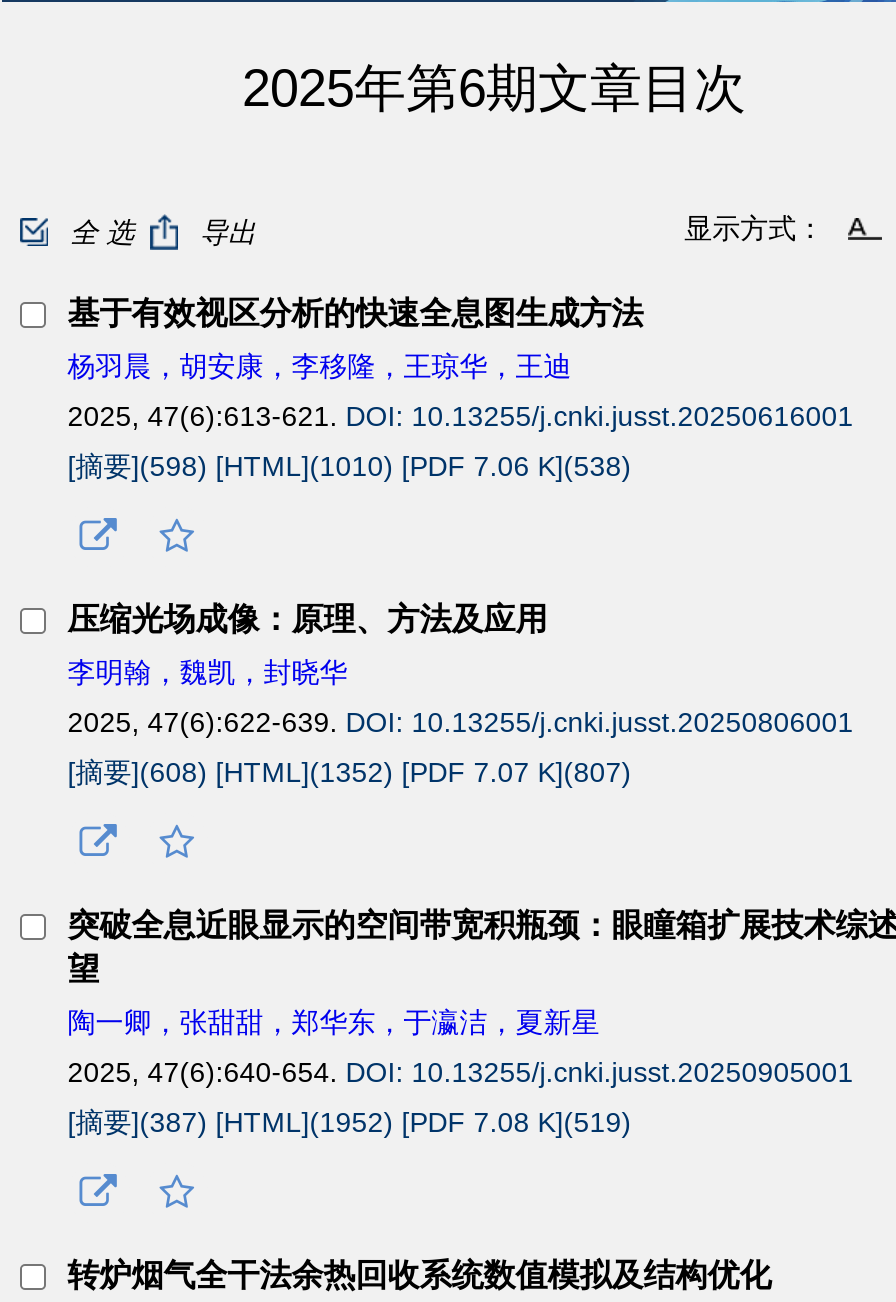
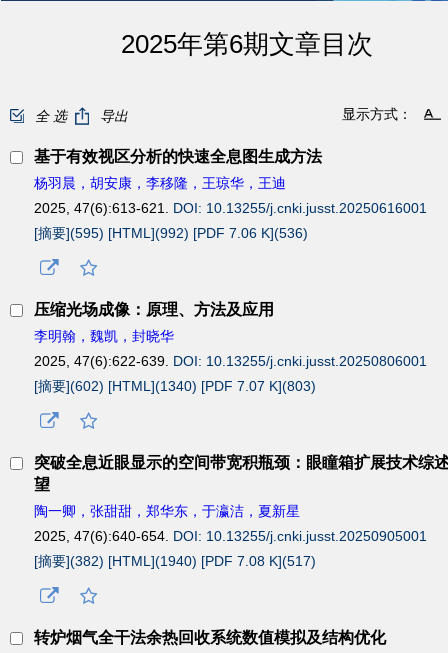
- [摘要](598) [HTML](1010) [PDF 7.06 K](538)
+ [摘要](595) [HTML](992) [PDF 7.06 K](536)

- [摘要](608) [HTML](1352) [PDF 7.07 K](807)
+ [摘要](602) [HTML](1340) [PDF 7.07 K](803)

- [摘要](387) [HTML](1952) [PDF 7.08 K](519)
+ [摘要](382) [HTML](1940) [PDF 7.08 K](517)
